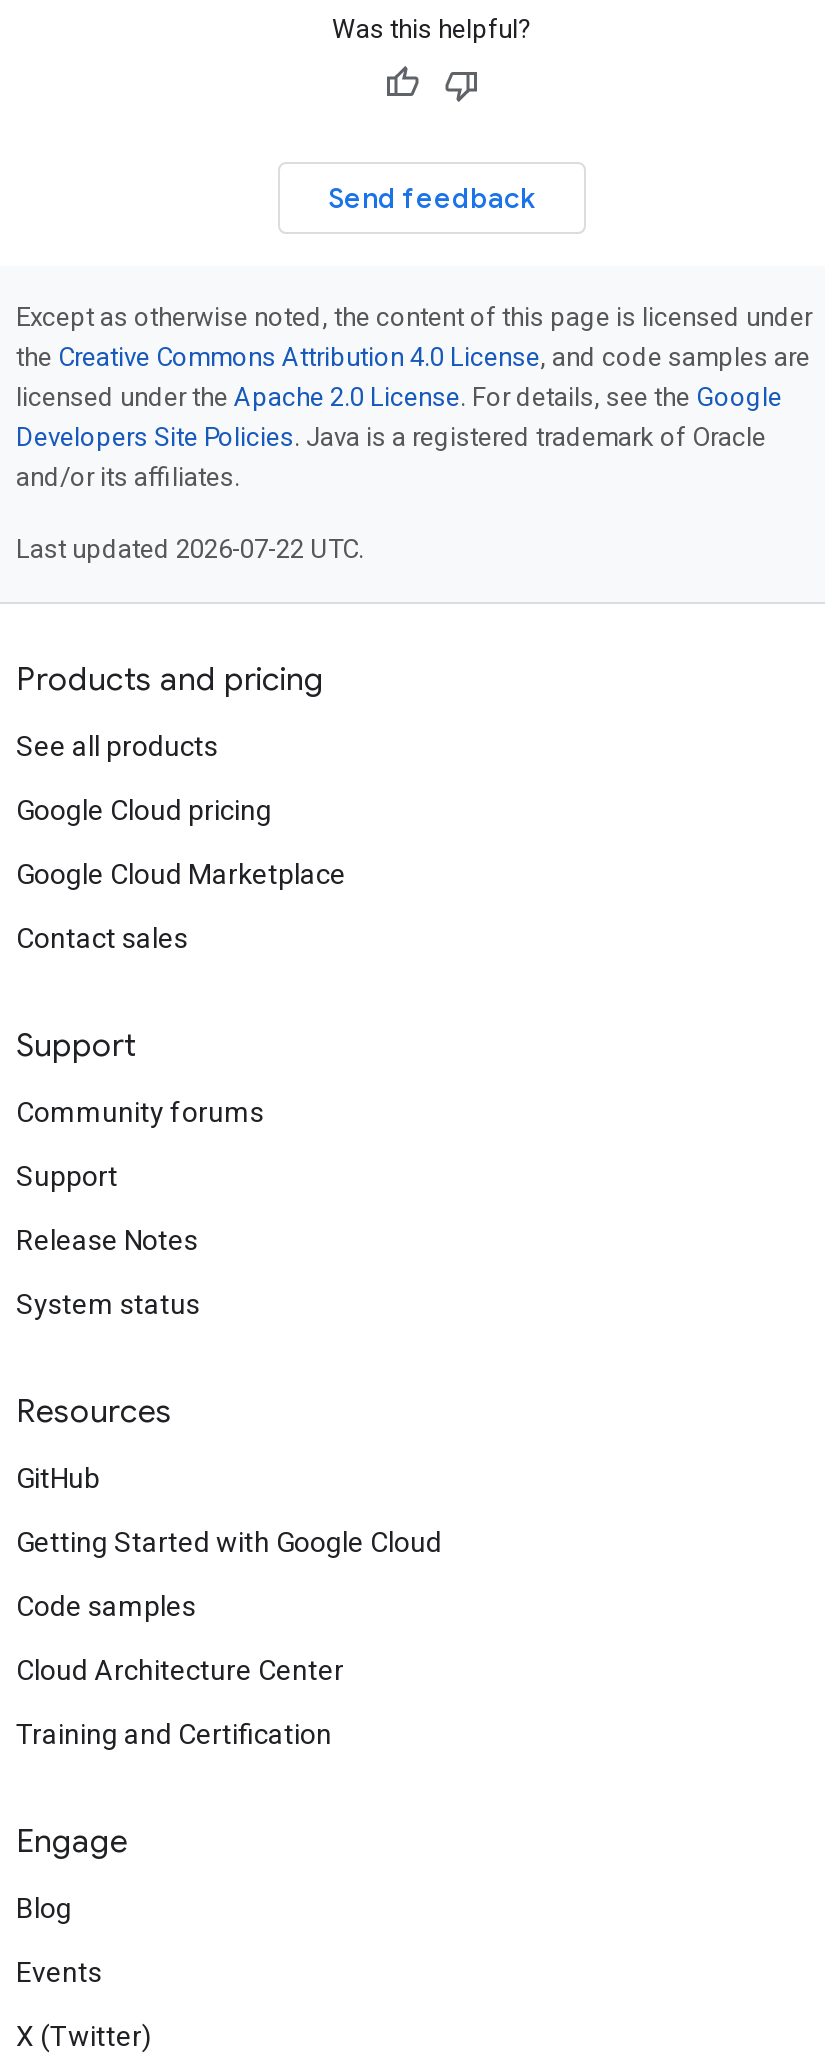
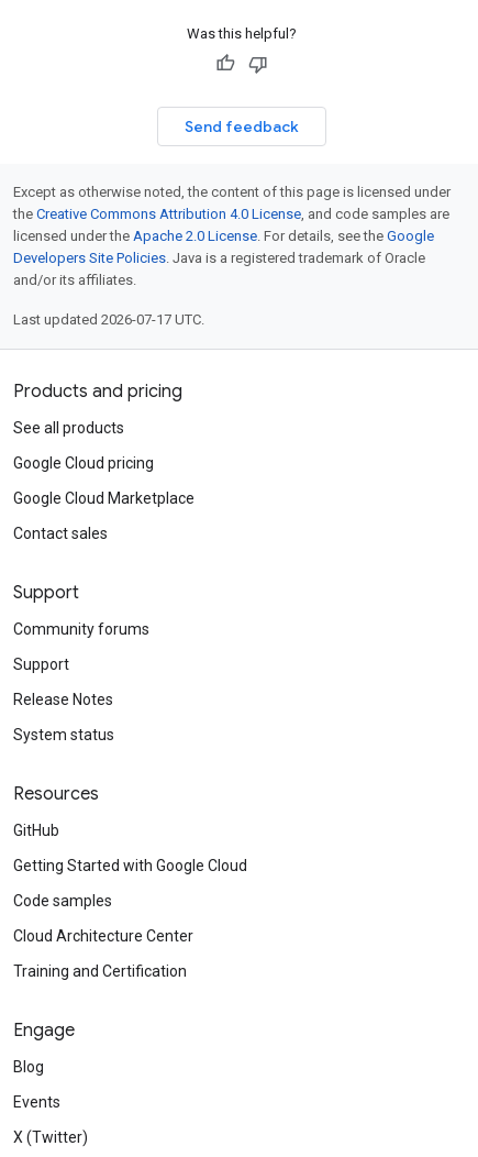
- Last updated 2026-07-22 UTC.
+ Last updated 2026-07-17 UTC.
